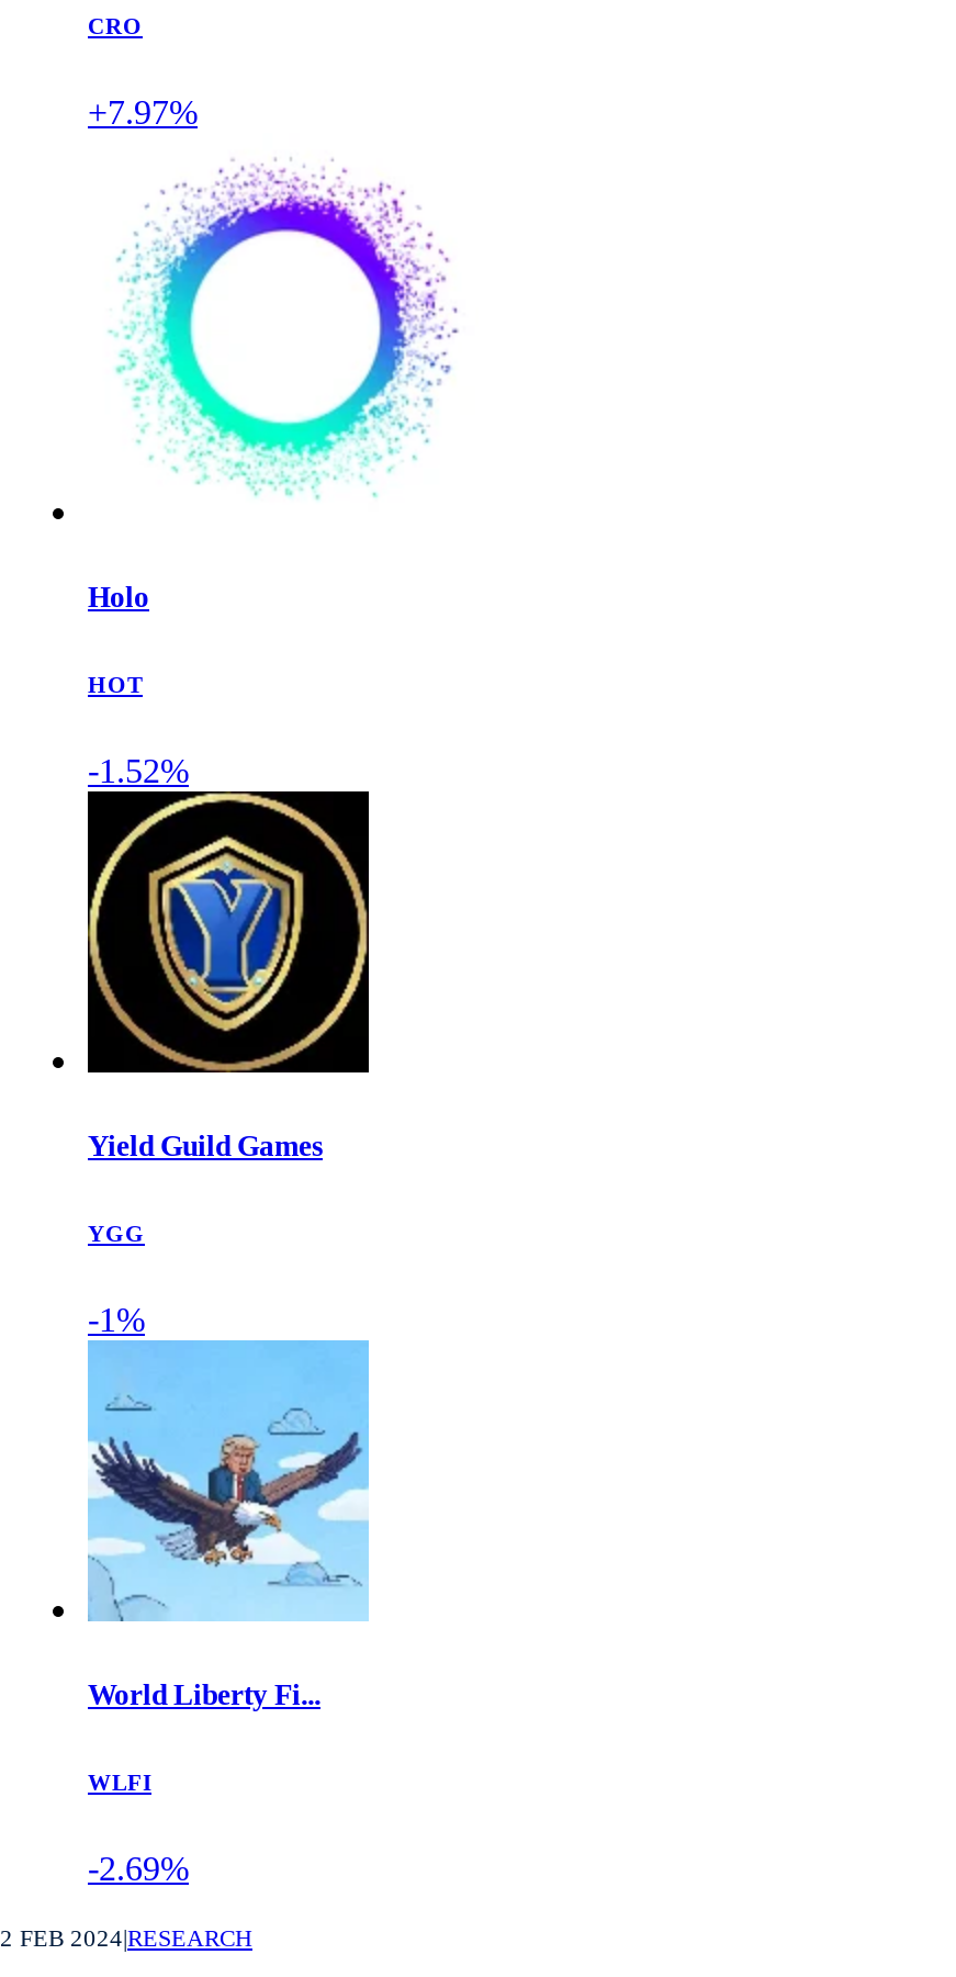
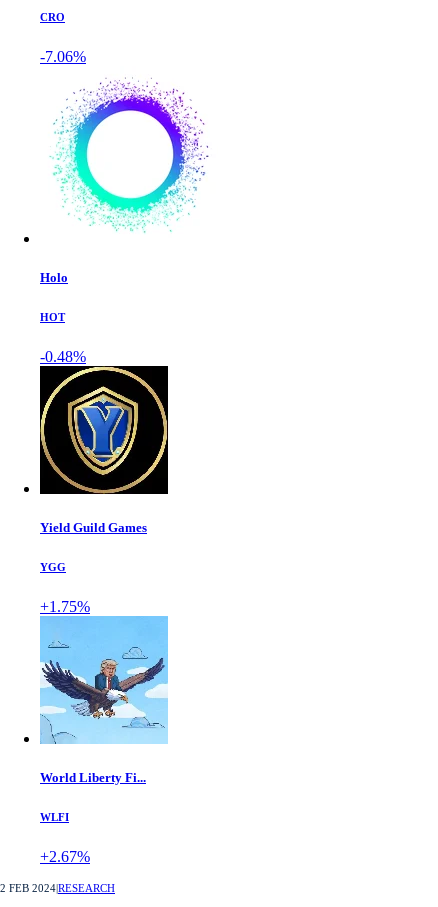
- +7.97%
+ -7.06%

- -1.52%
+ -0.48%

- -1%
+ +1.75%

- -2.69%
+ +2.67%
